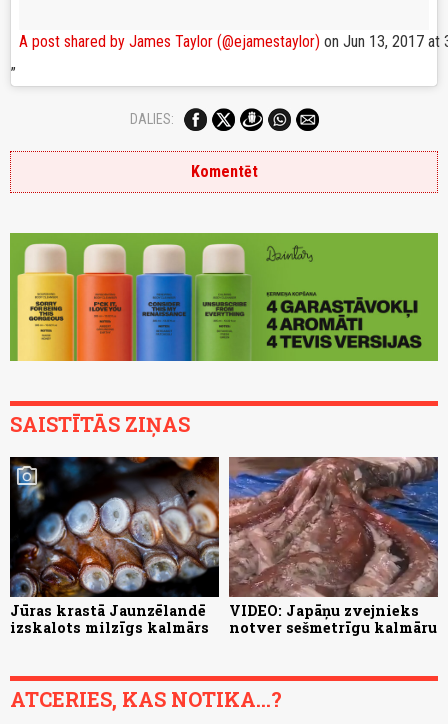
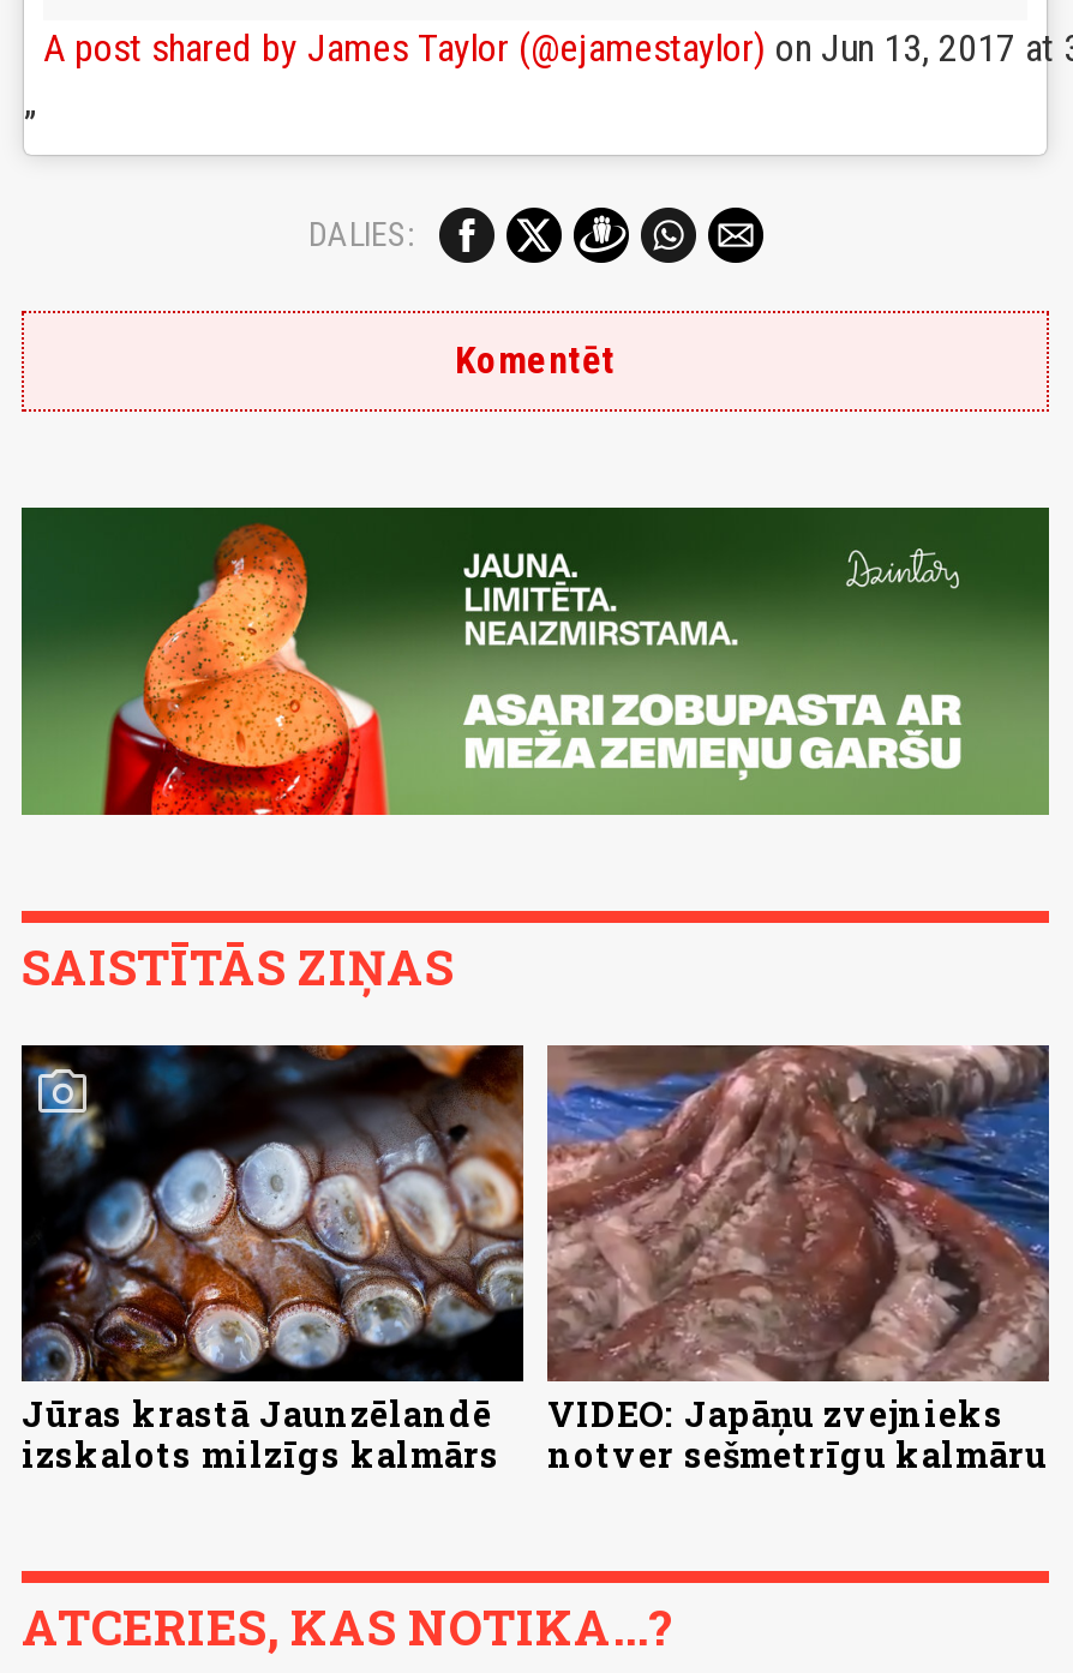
- [image]
+ [image]
